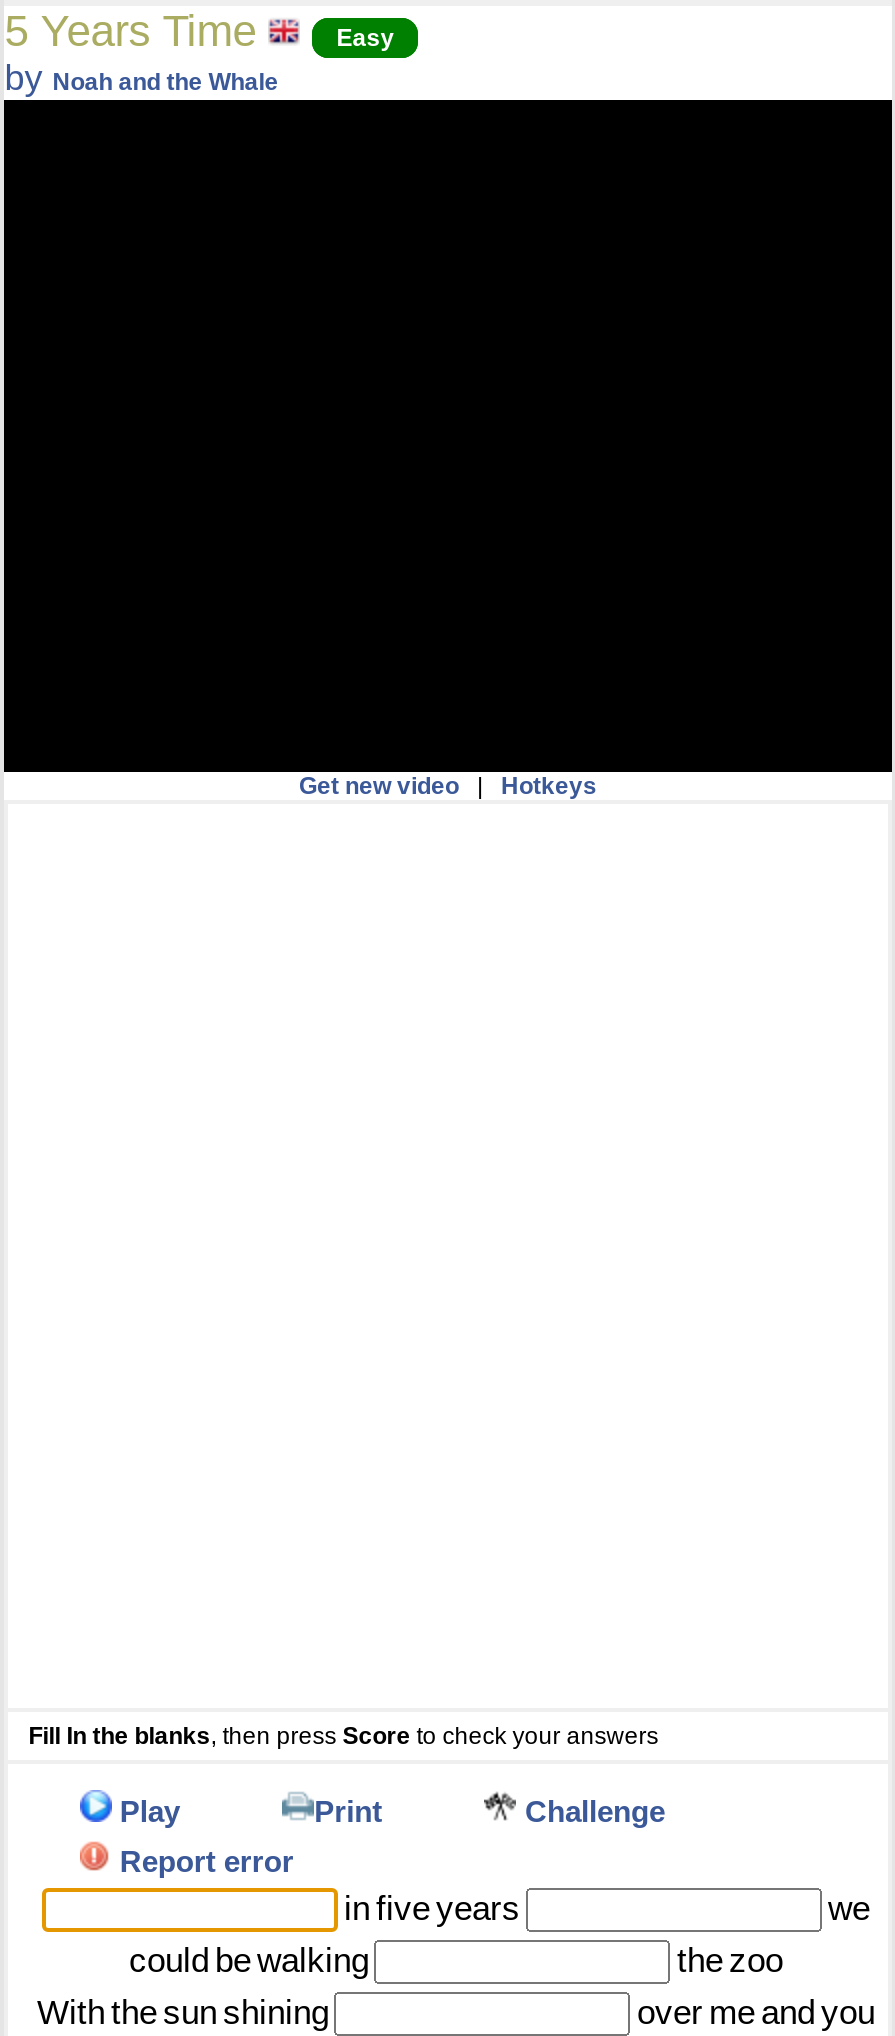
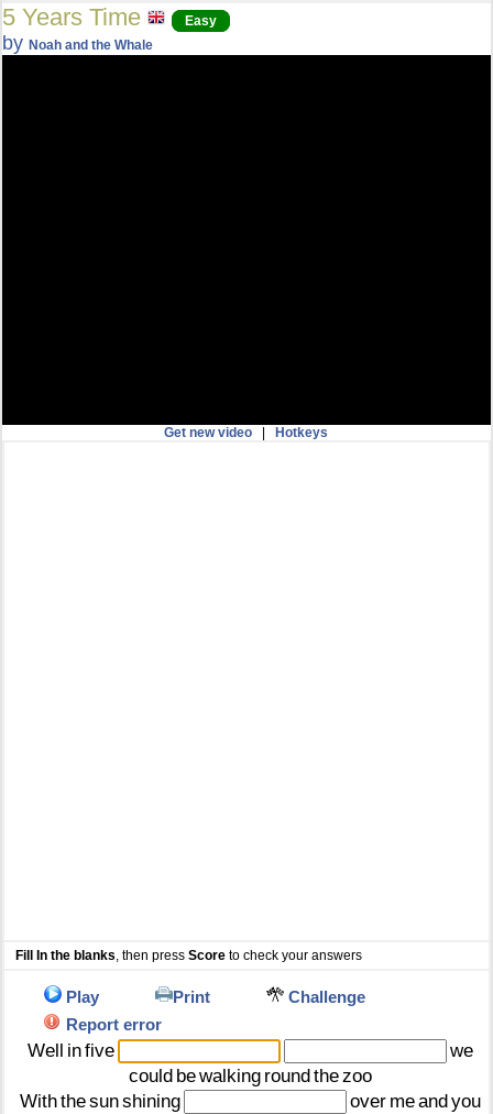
- in five years
+ Well in five

- could be walking
- the zoo
+ could be walking round the zoo
